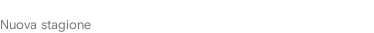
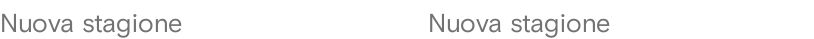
+ Nuova stagione
